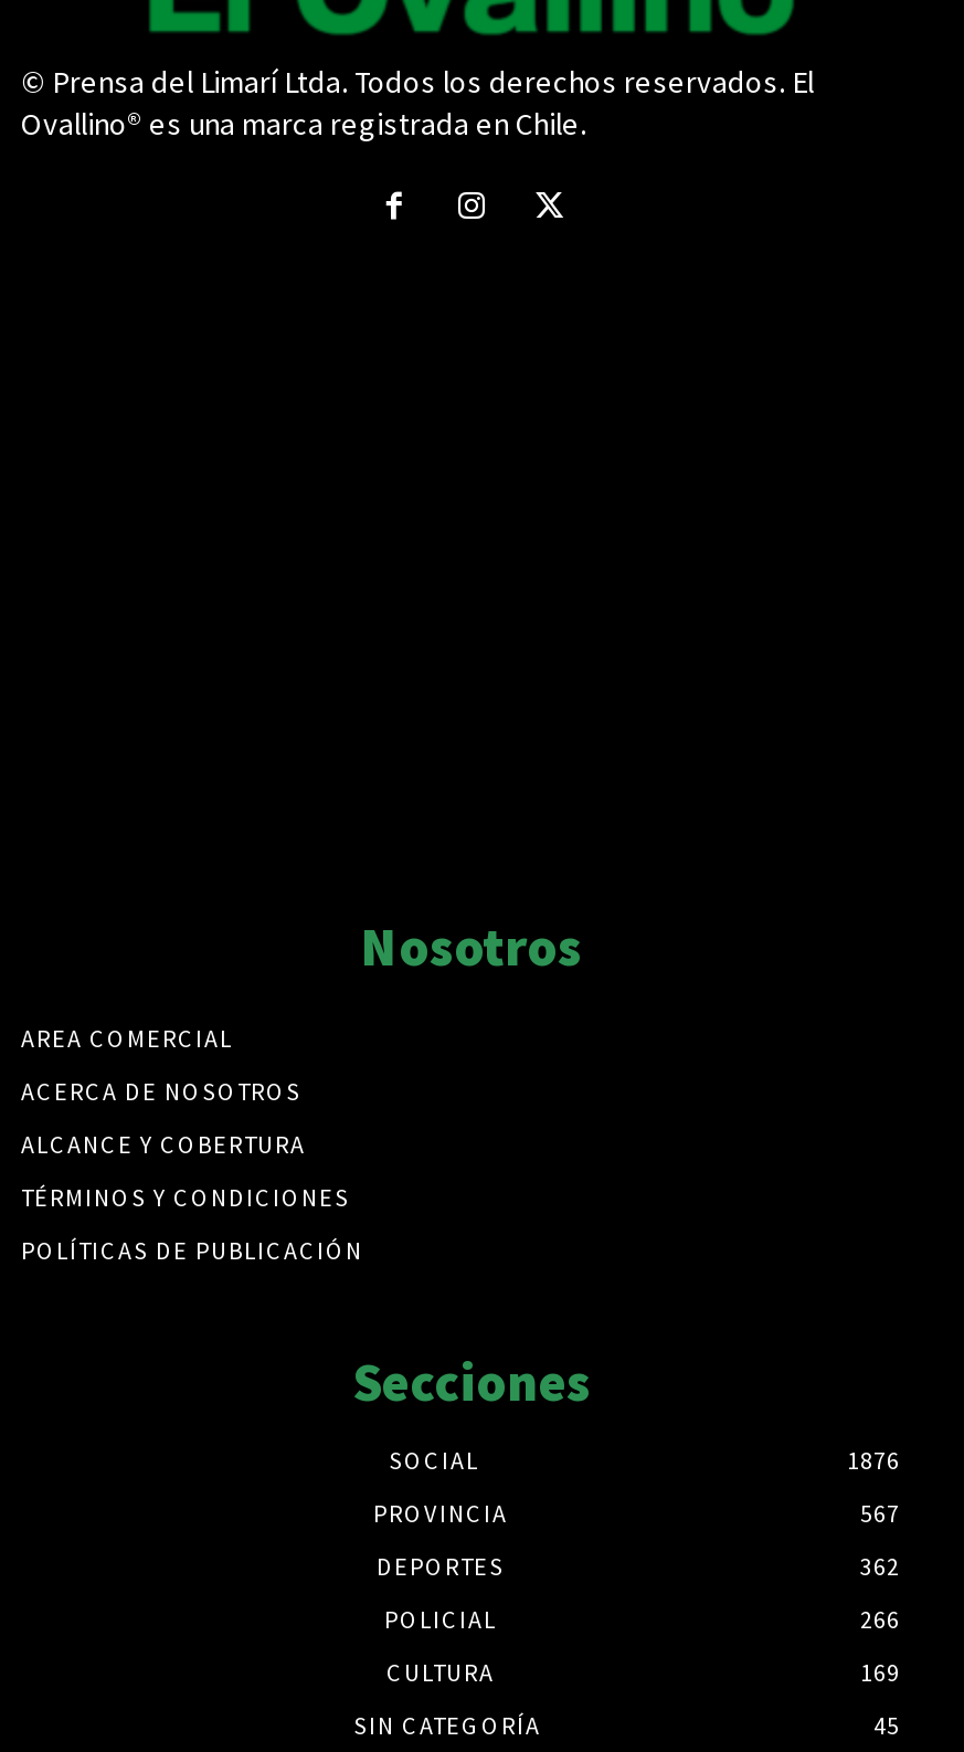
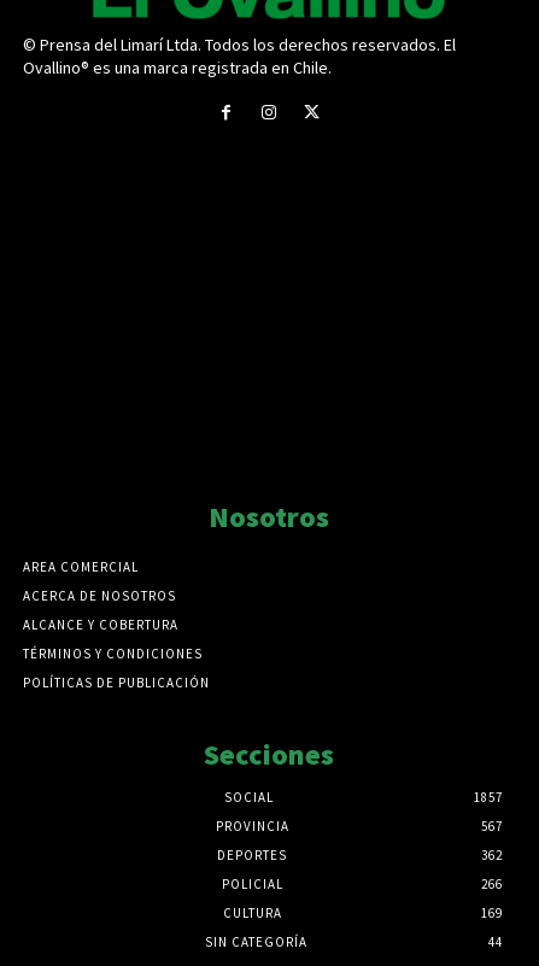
- 1876
+ 1857

- 45
+ 44
